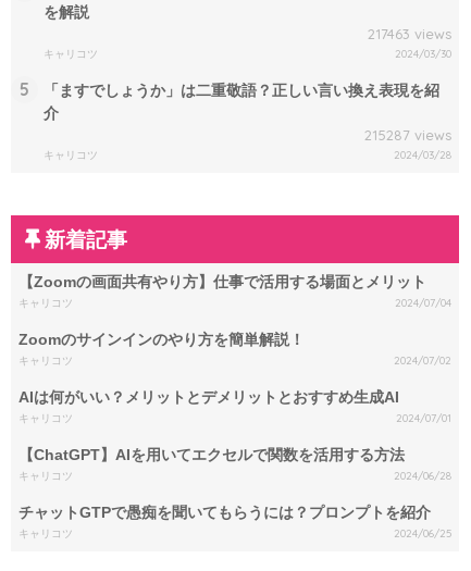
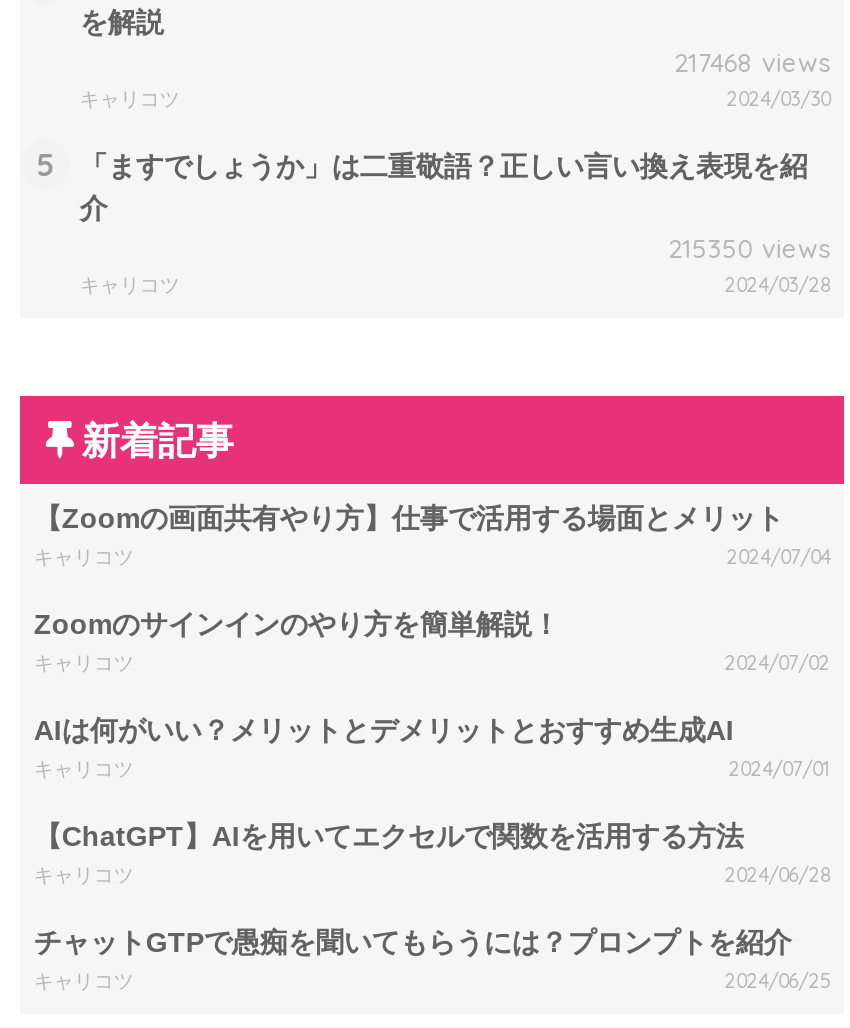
- 217463 views
+ 217468 views

- 215287 views
+ 215350 views
